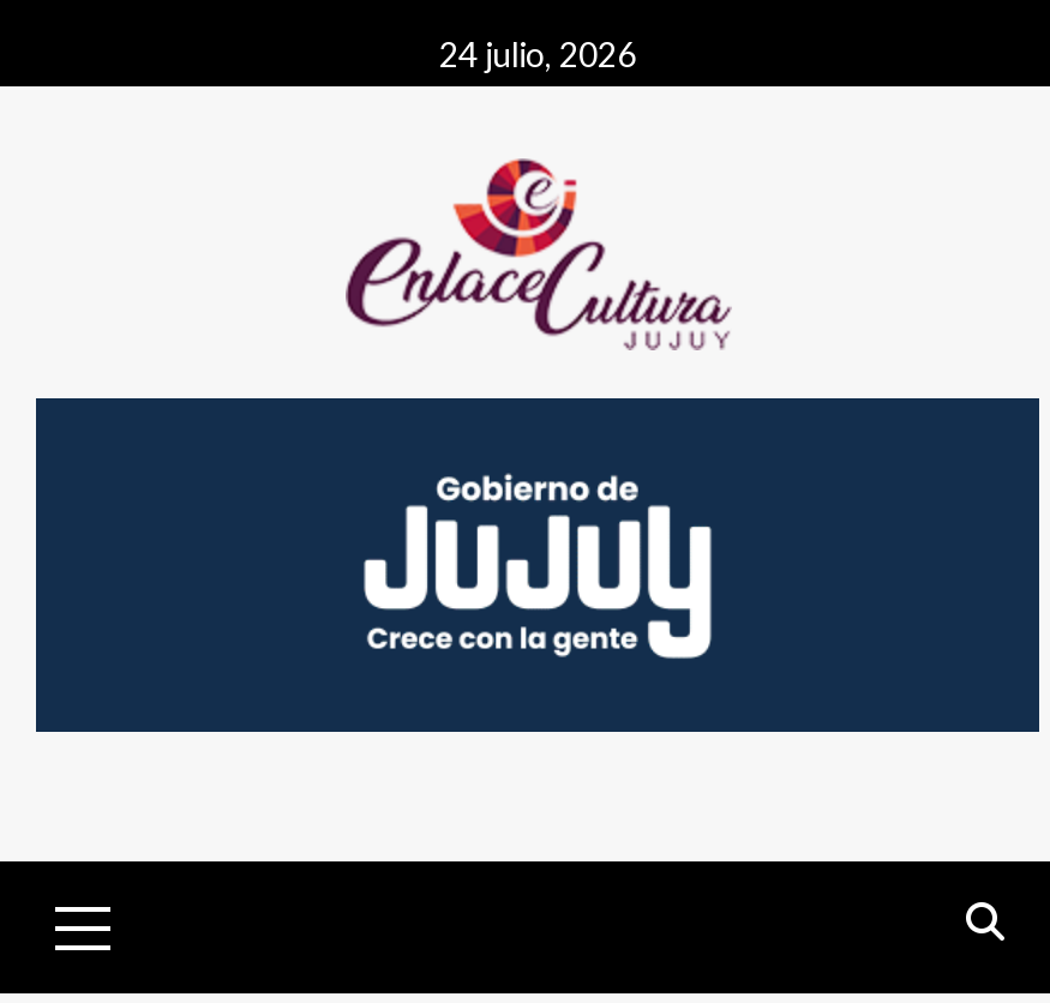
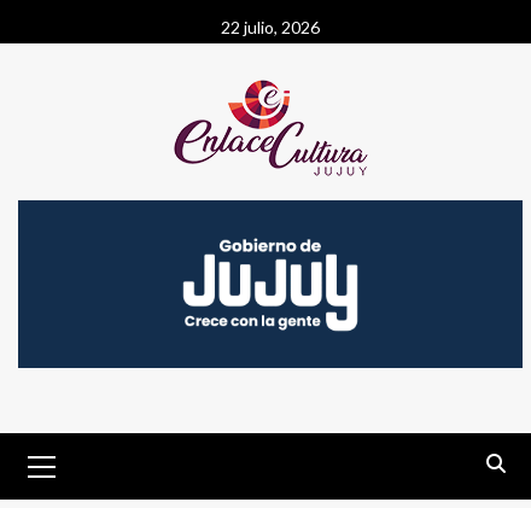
- 24 julio, 2026
+ 22 julio, 2026
